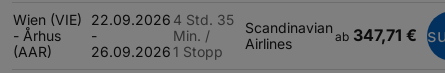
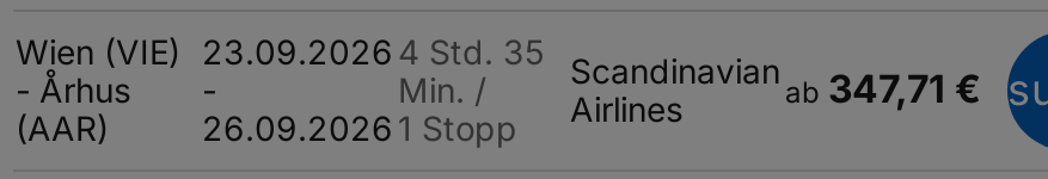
- 22.09.2026
+ 23.09.2026
